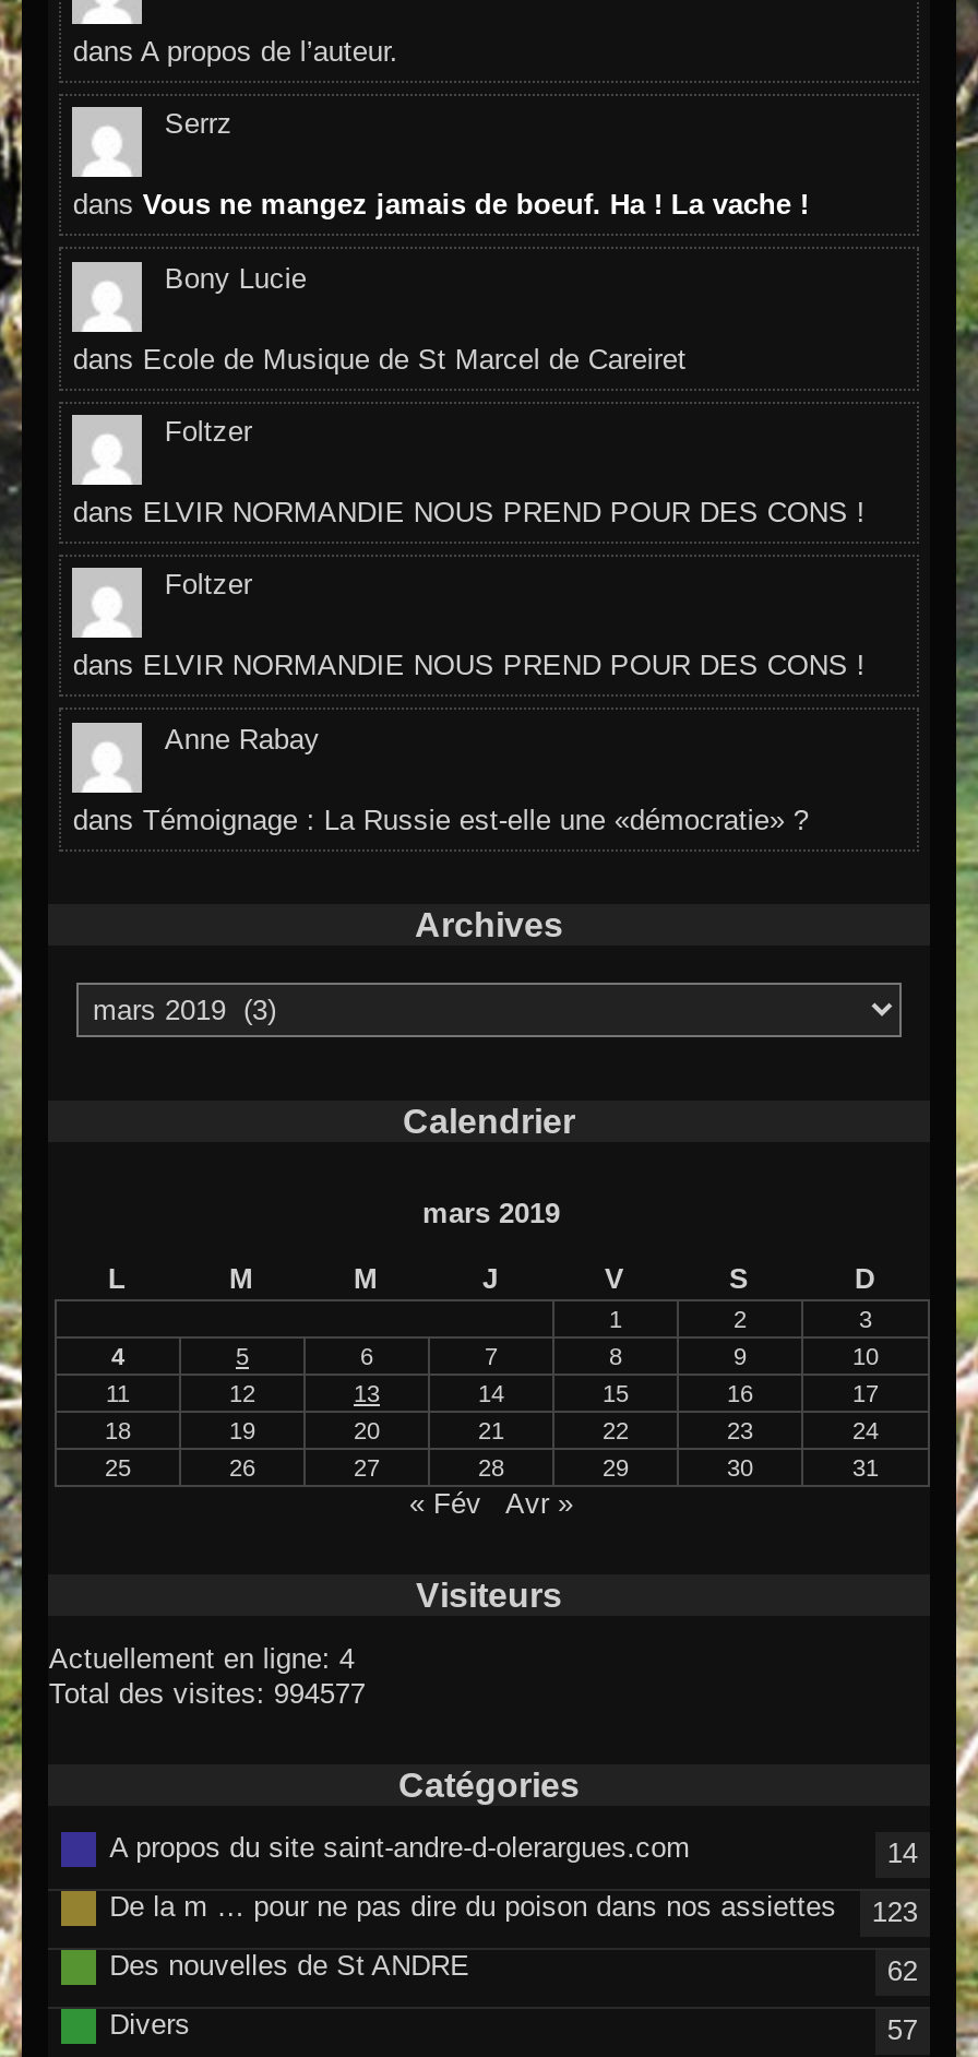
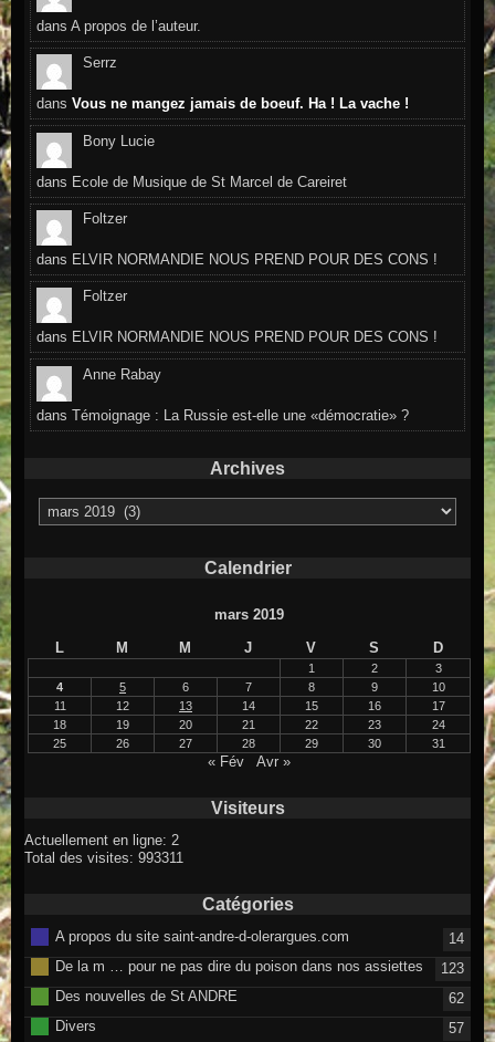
- Actuellement en ligne: 4
+ Actuellement en ligne: 2

- Total des visites: 994577
+ Total des visites: 993311
